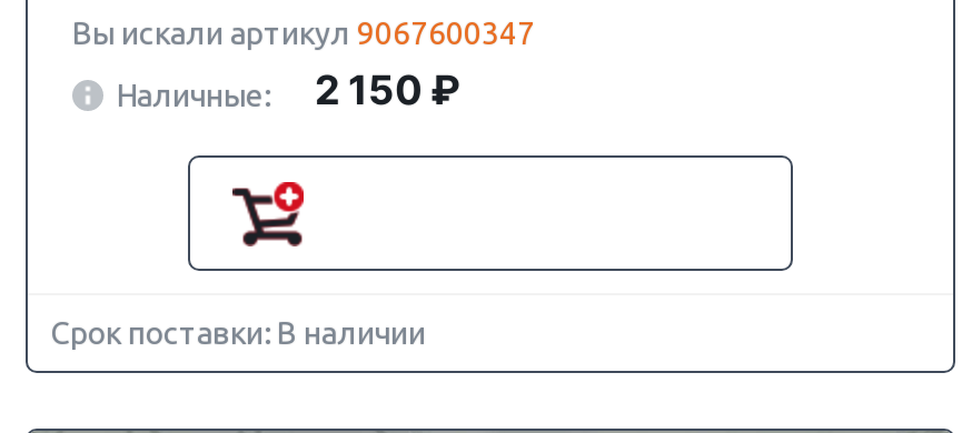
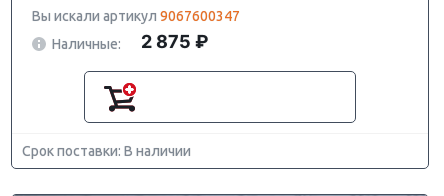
- Наличные: 2 150 ₽
+ Наличные: 2 875 ₽
